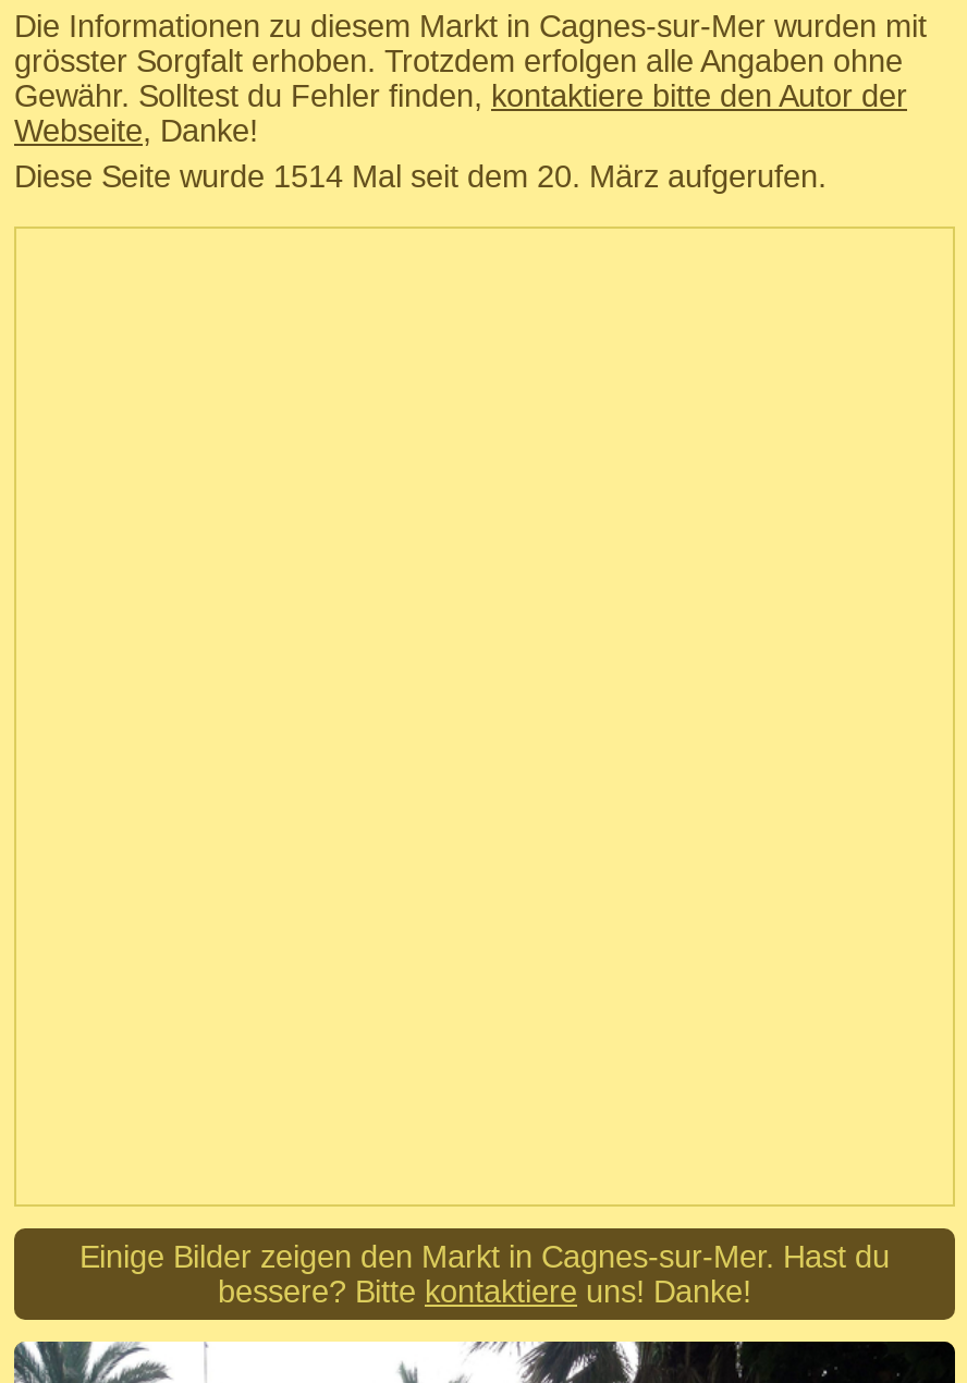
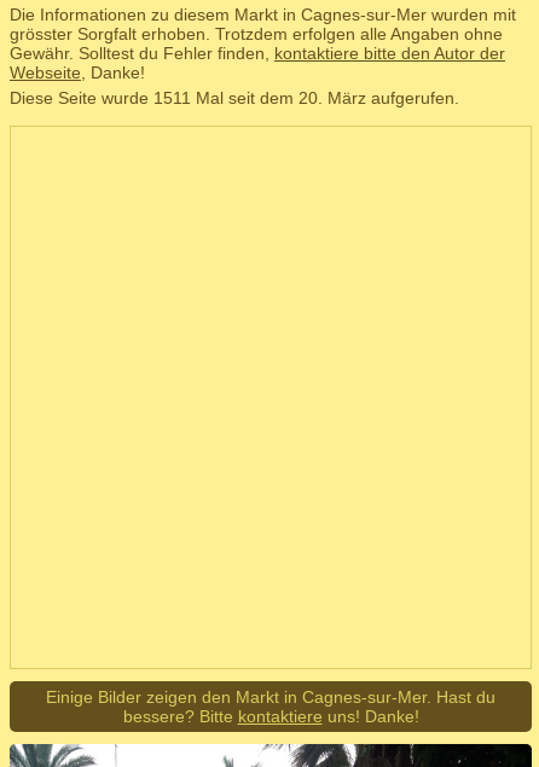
- Diese Seite wurde 1514 Mal seit dem 20. März aufgerufen.
+ Diese Seite wurde 1511 Mal seit dem 20. März aufgerufen.
